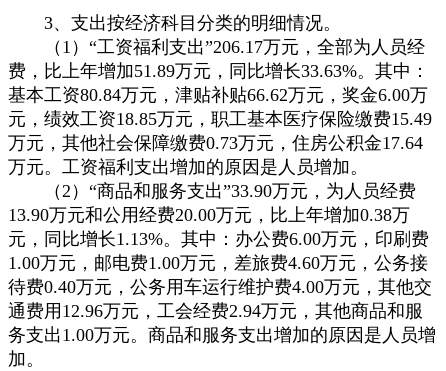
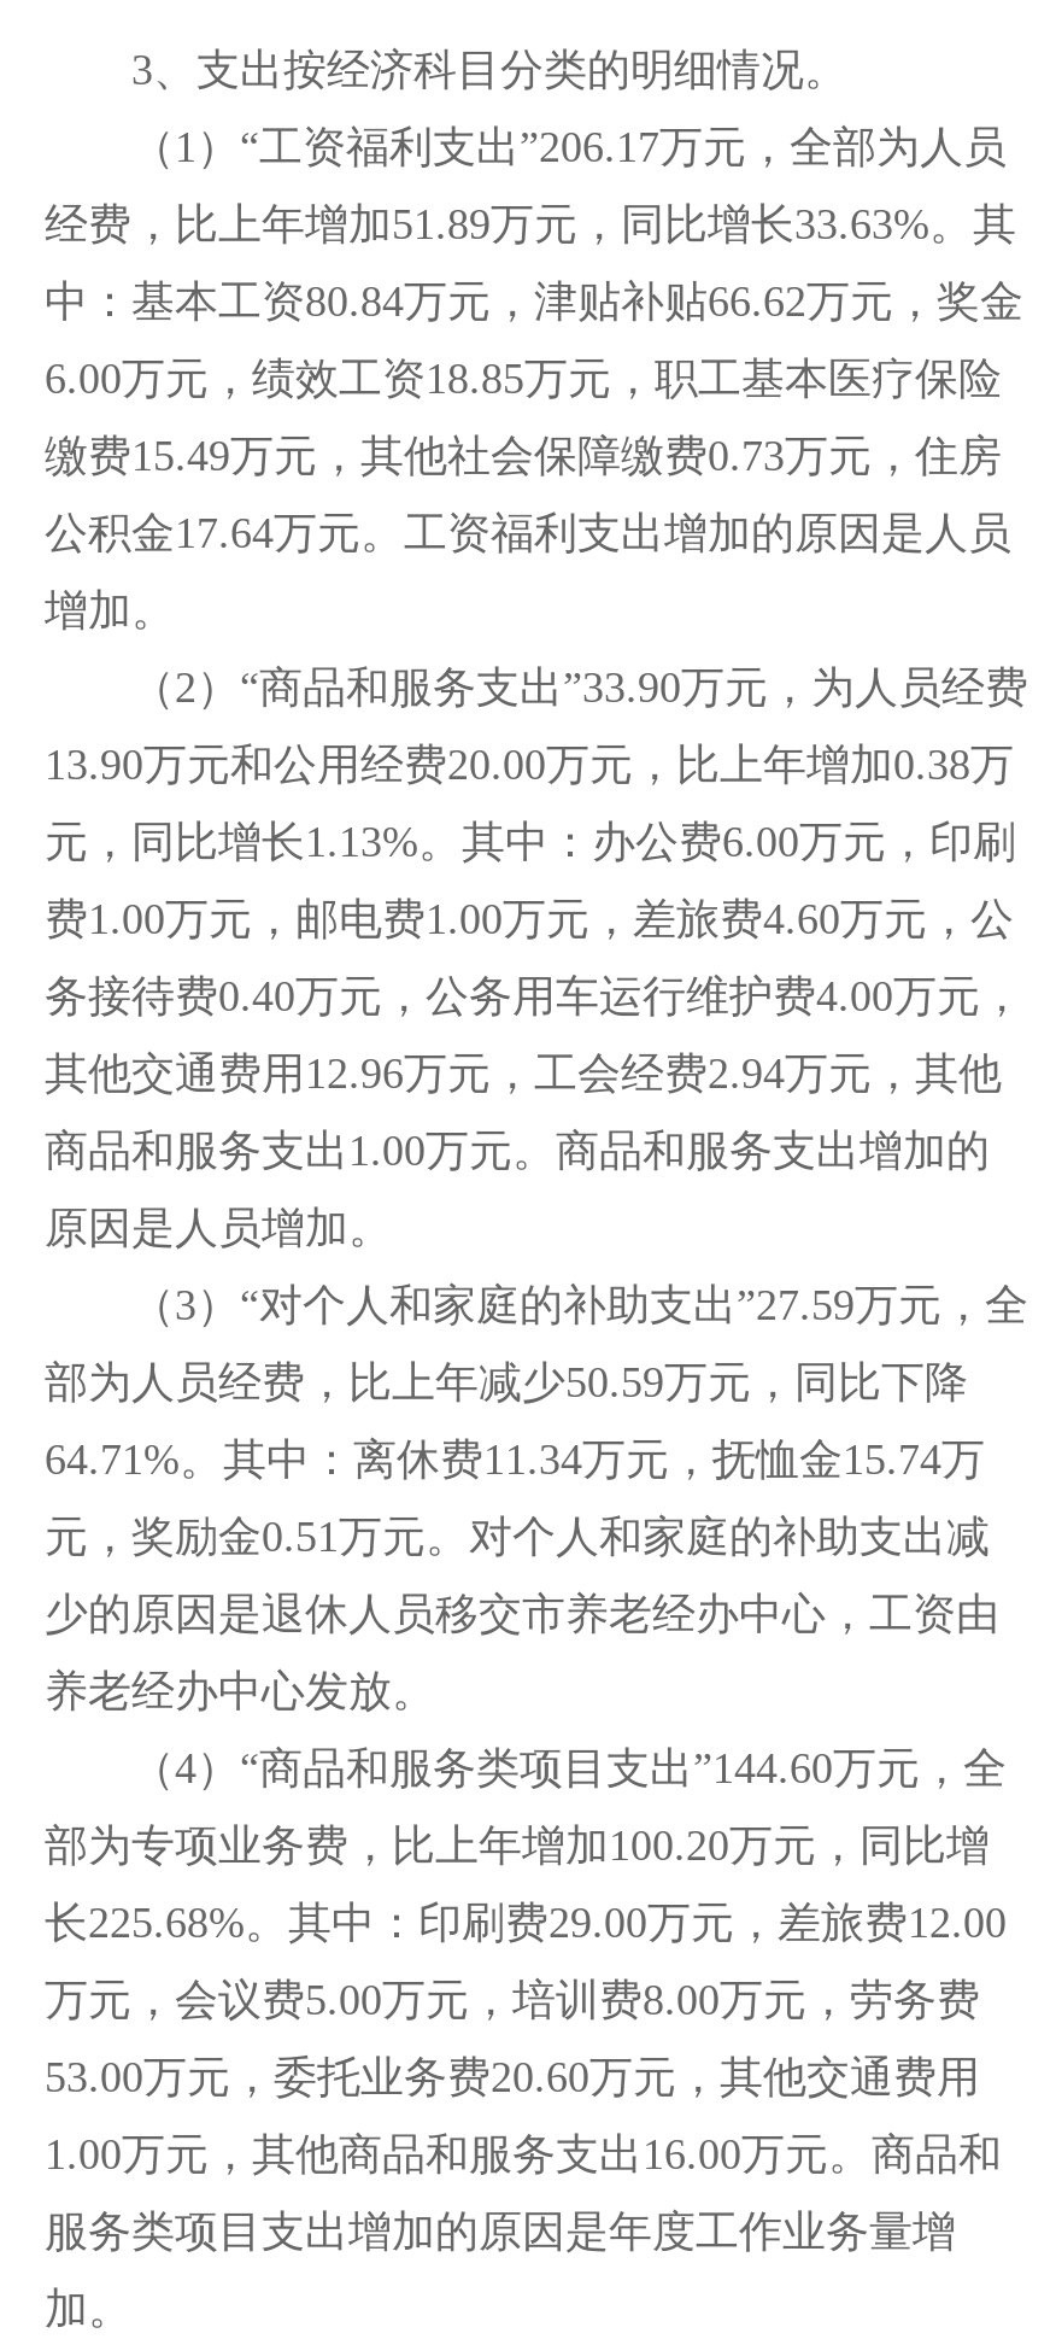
- 元，同比增长1.13%。其中：办公费6.00万元，印刷费
- 1.00万元，邮电费1.00万元，差旅费4.60万元，公务接
- 待费0.40万元，公务用车运行维护费4.00万元，其他交
- 通费用12.96万元，工会经费2.94万元，其他商品和服
- 务支出1.00万元。商品和服务支出增加的原因是人员增
+ 元，同比增长1.13%。其中：办公费6.00万元，印刷
+ 费1.00万元，邮电费1.00万元，差旅费4.60万元，公
+ 务接待费0.40万元，公务用车运行维护费4.00万元，
+ 其他交通费用12.96万元，工会经费2.94万元，其他
+ 商品和服务支出1.00万元。商品和服务支出增加的
+ 原因是人员增加。
+ （3）“对个人和家庭的补助支出”27.59万元，全
+ 部为人员经费，比上年减少50.59万元，同比下降
+ 64.71%。其中：离休费11.34万元，抚恤金15.74万
+ 元，奖励金0.51万元。对个人和家庭的补助支出减
+ 少的原因是退休人员移交市养老经办中心，工资由
+ 养老经办中心发放。
+ （4）“商品和服务类项目支出”144.60万元，全
+ 部为专项业务费，比上年增加100.20万元，同比增
+ 长225.68%。其中：印刷费29.00万元，差旅费12.00
+ 万元，会议费5.00万元，培训费8.00万元，劳务费
+ 53.00万元，委托业务费20.60万元，其他交通费用
+ 1.00万元，其他商品和服务支出16.00万元。商品和
+ 服务类项目支出增加的原因是年度工作业务量增
